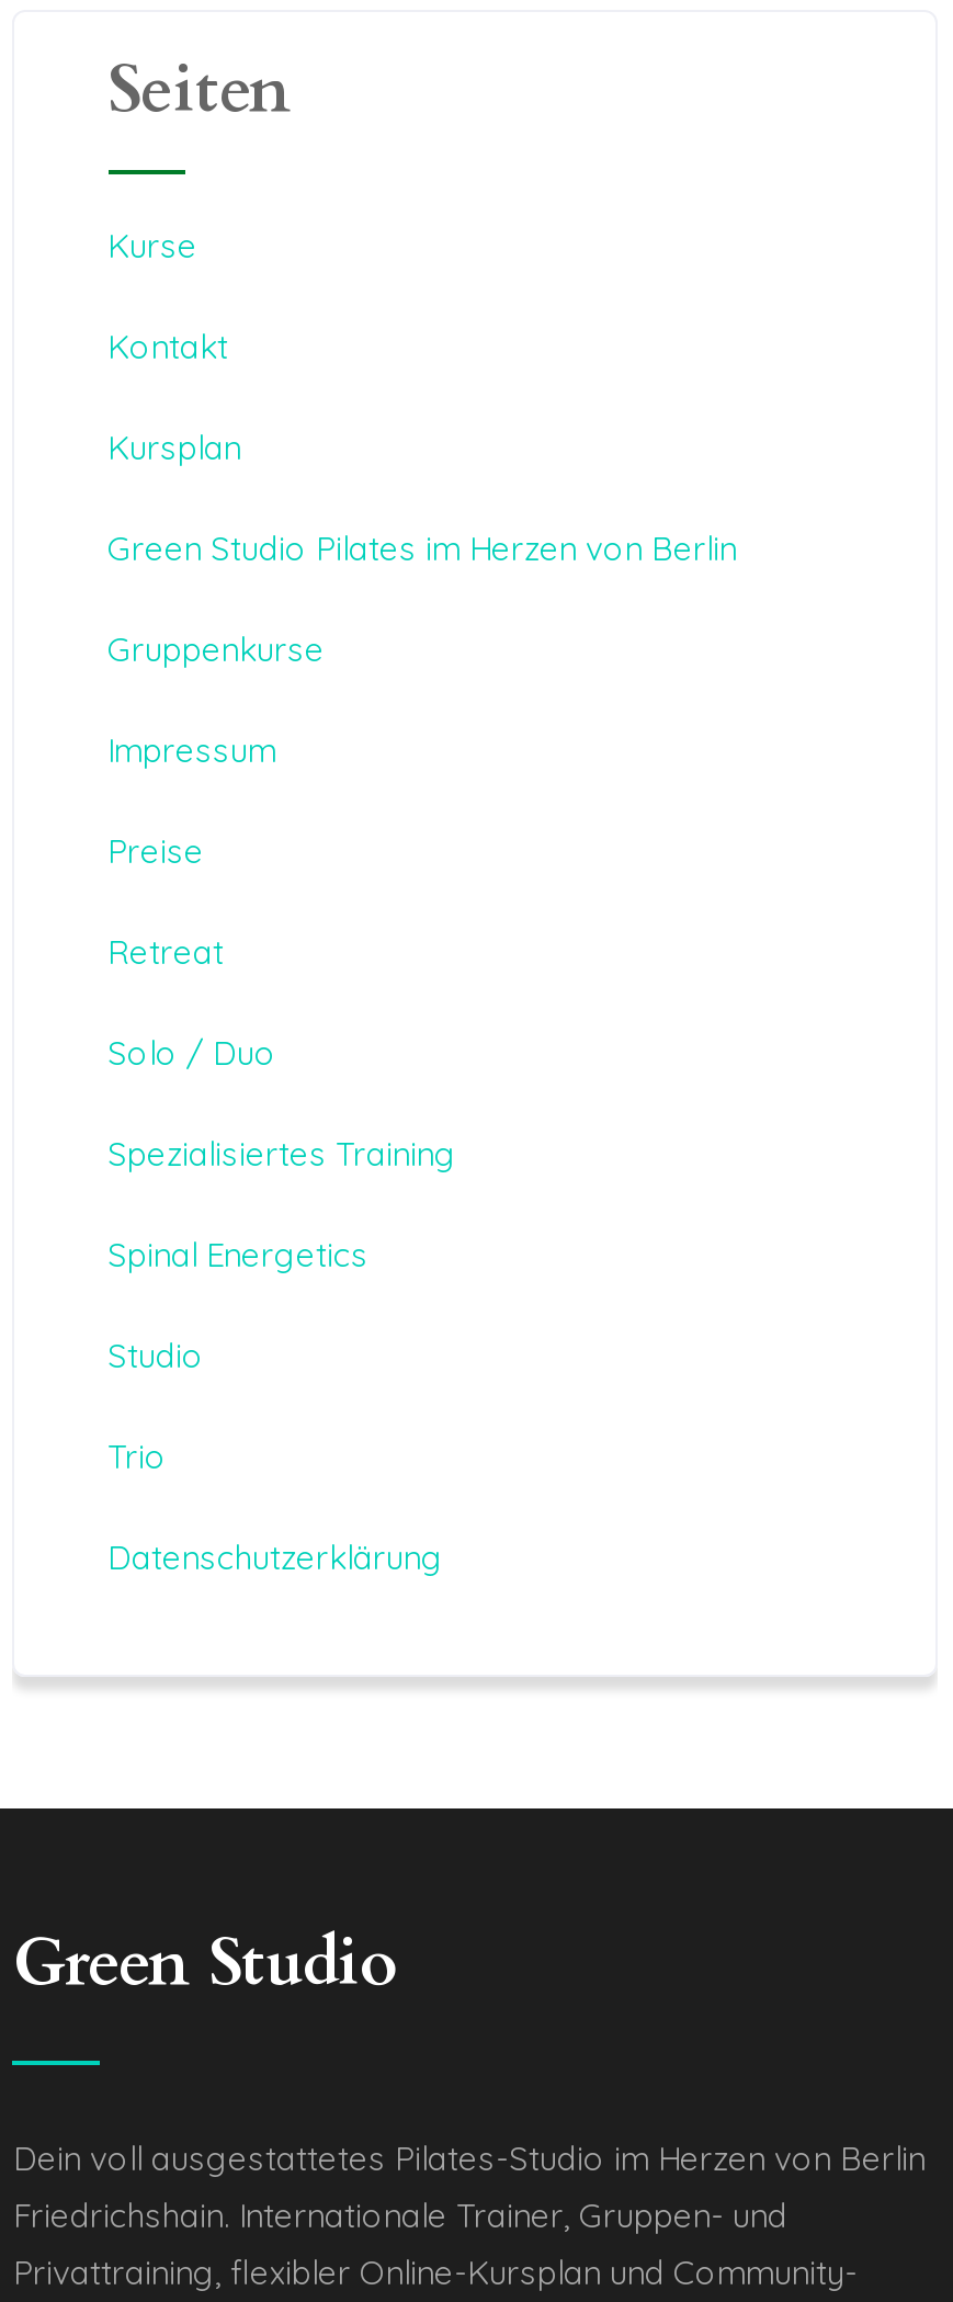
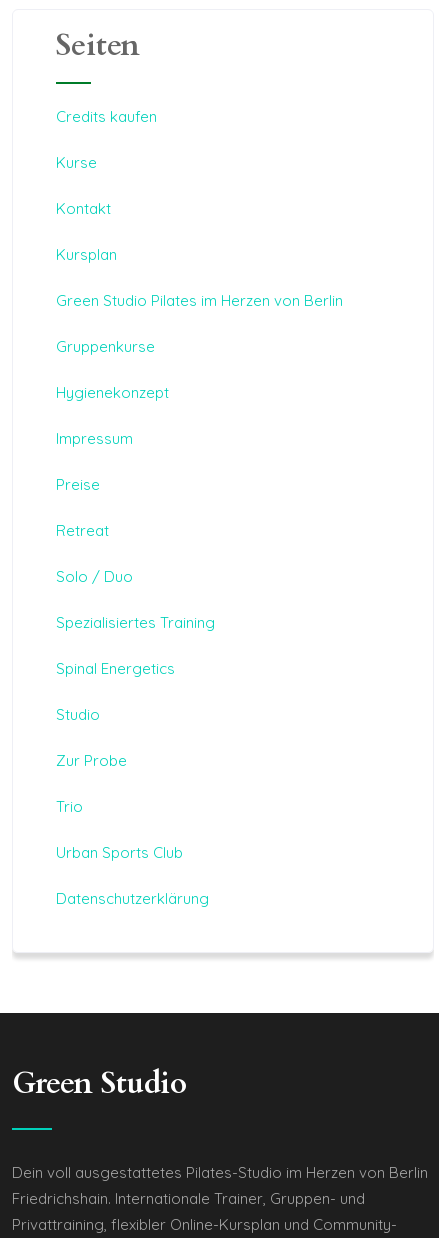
+ Credits kaufen

+ Hygienekonzept

+ Zur Probe

+ Urban Sports Club
